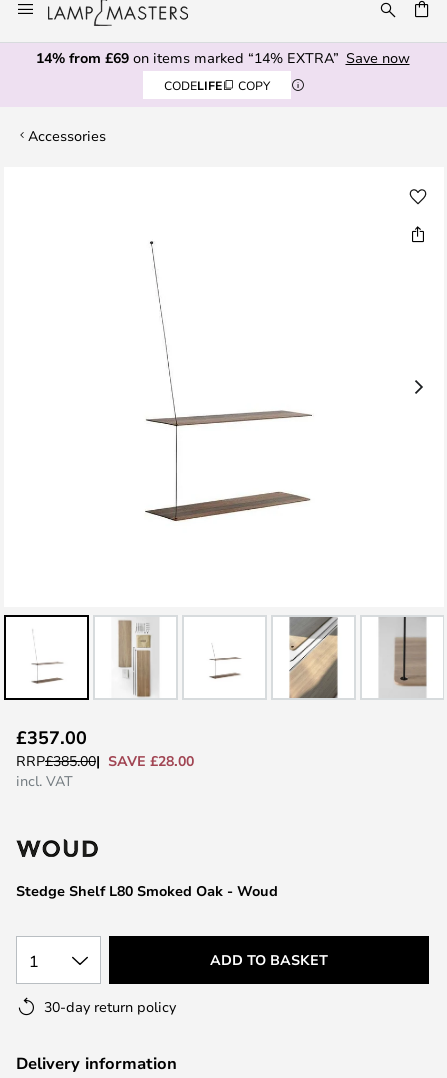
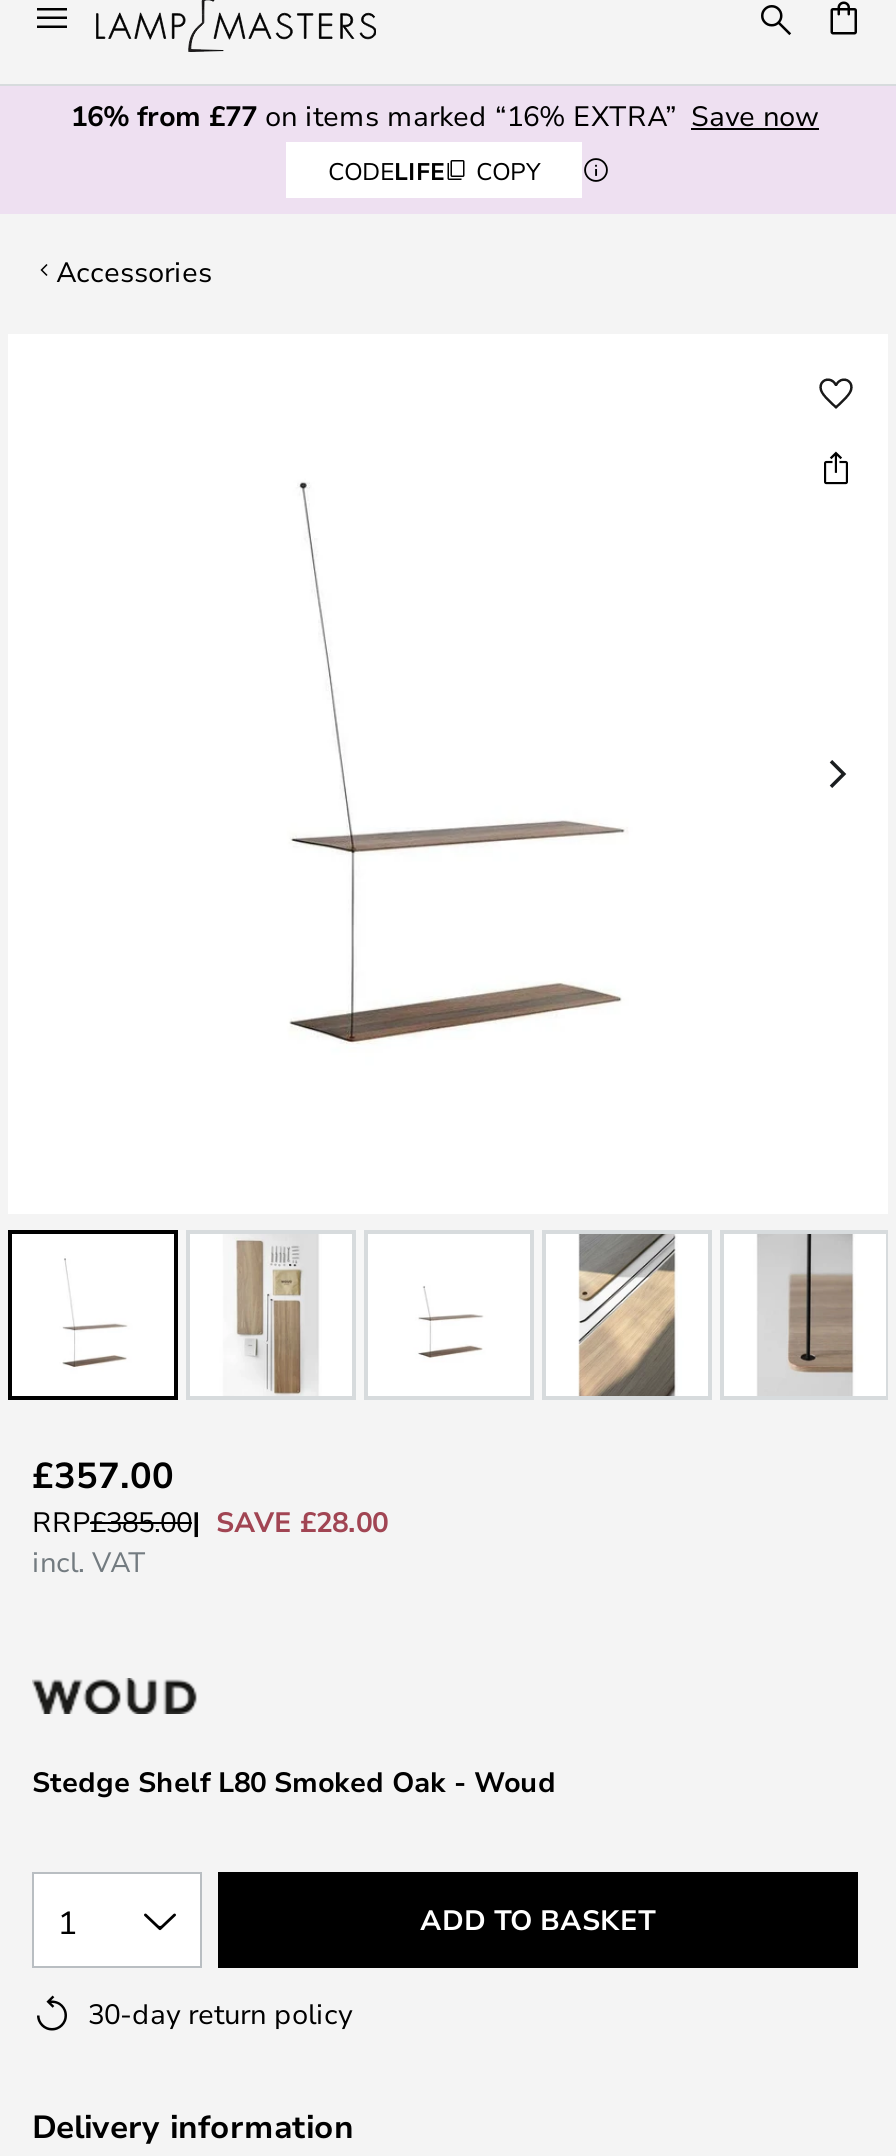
- 14% from £69 on items marked “14% EXTRA” Save now
+ 16% from £77 on items marked “16% EXTRA” Save now
